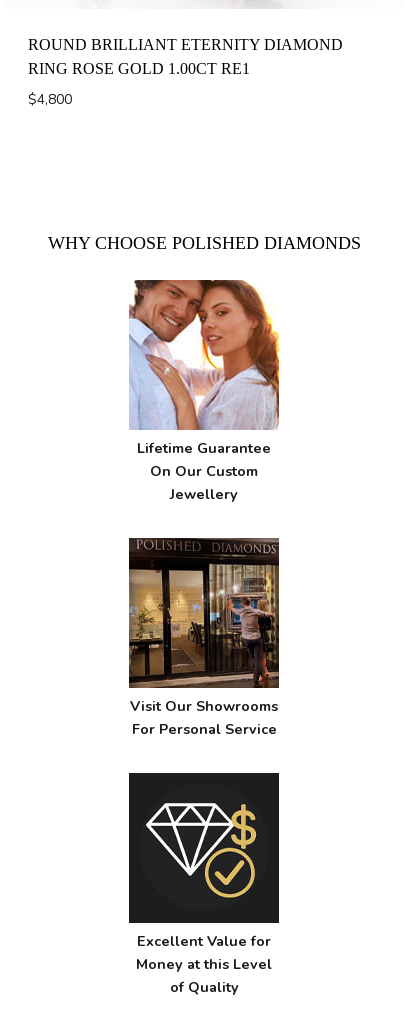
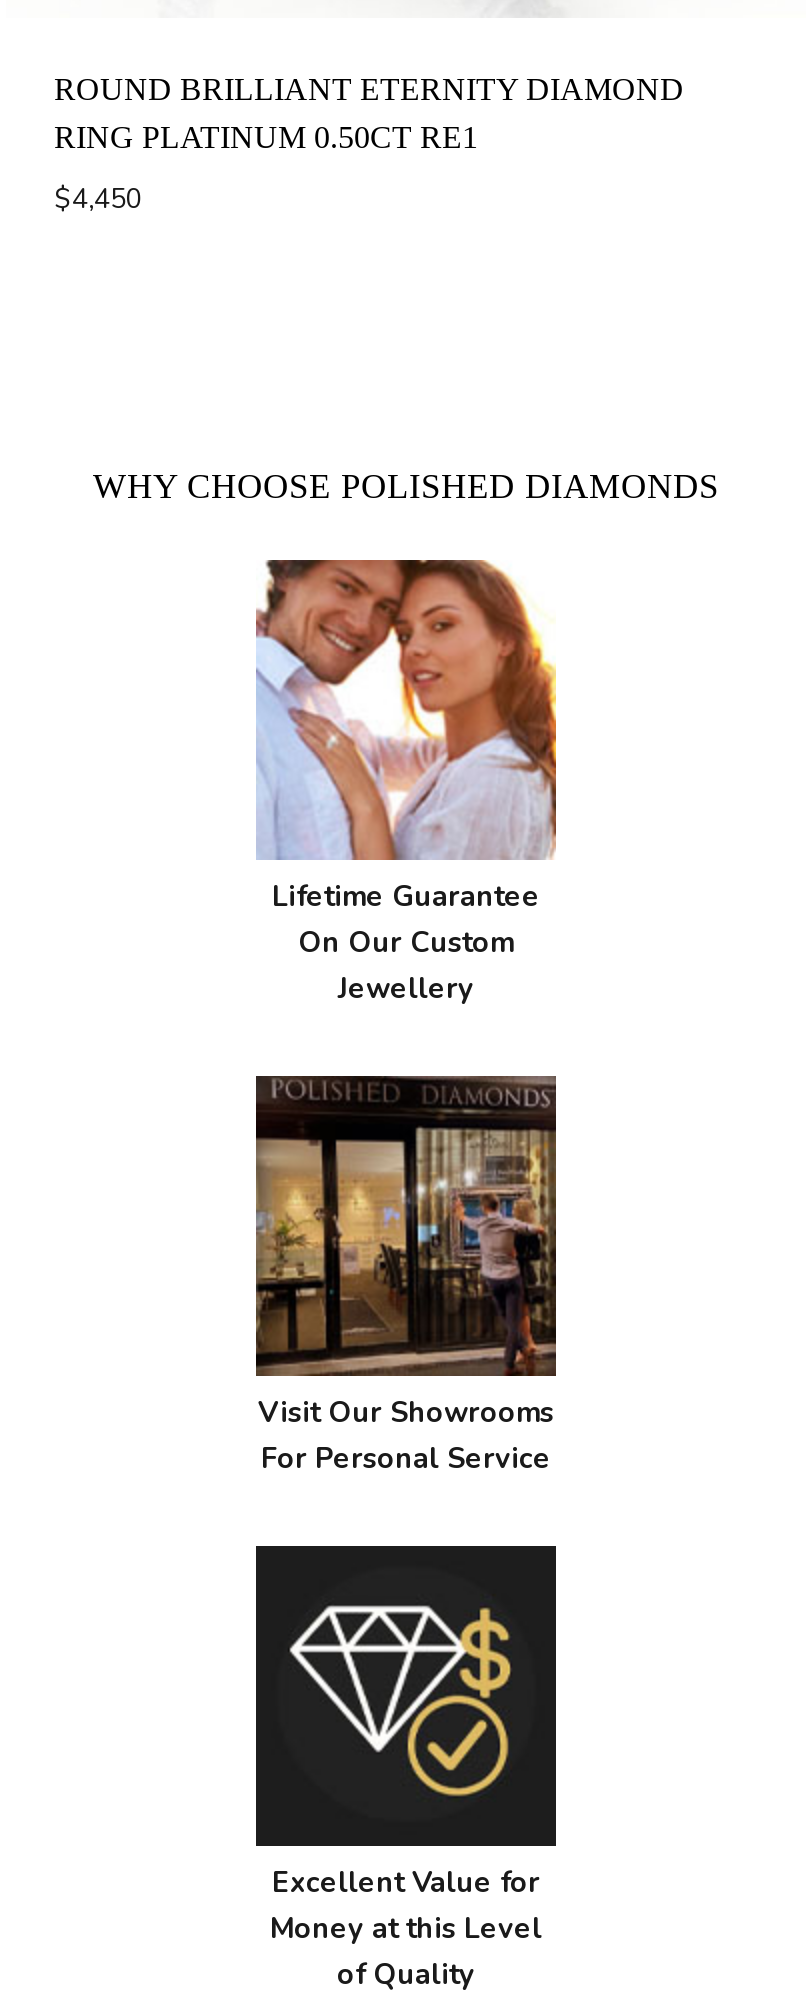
- RING ROSE GOLD 1.00CT RE1
+ RING PLATINUM 0.50CT RE1

- $4,800
+ $4,450
